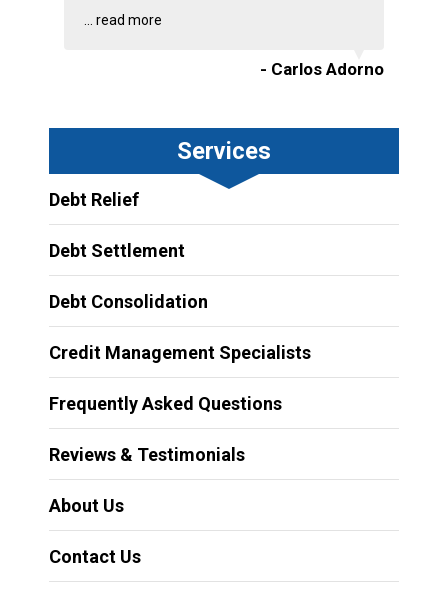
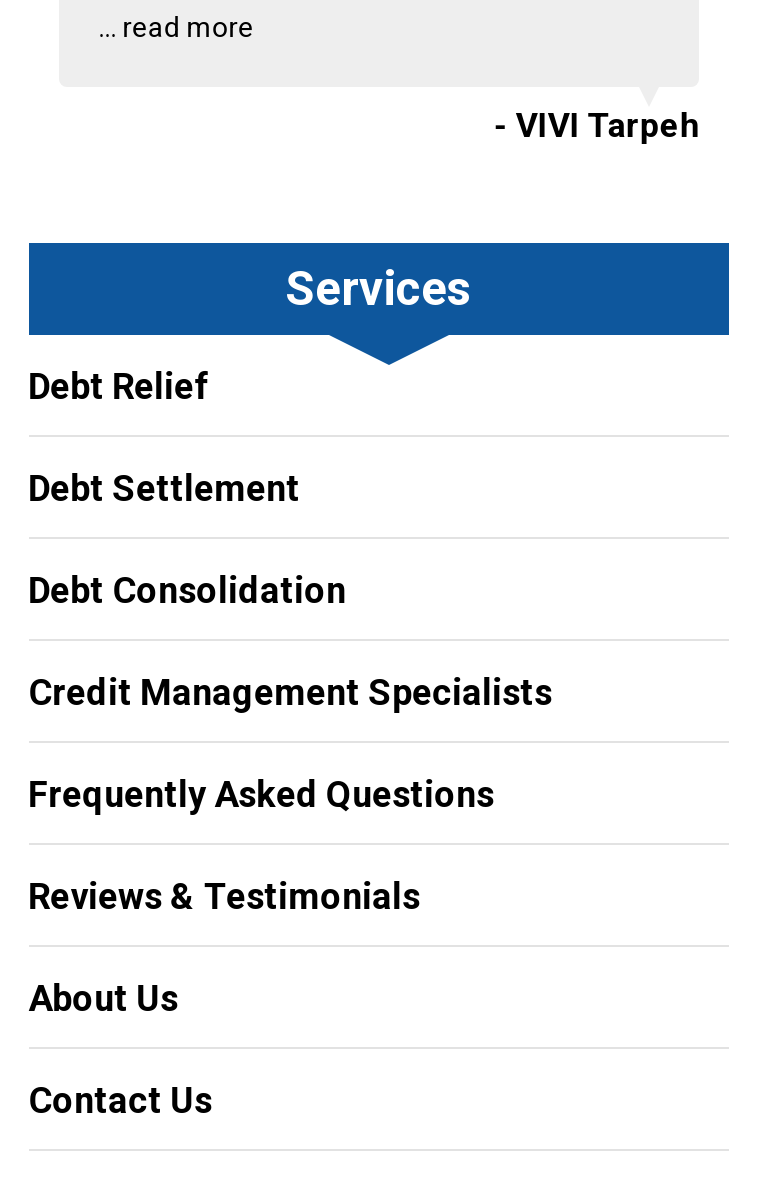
- - Carlos Adorno
+ - VIVI Tarpeh
